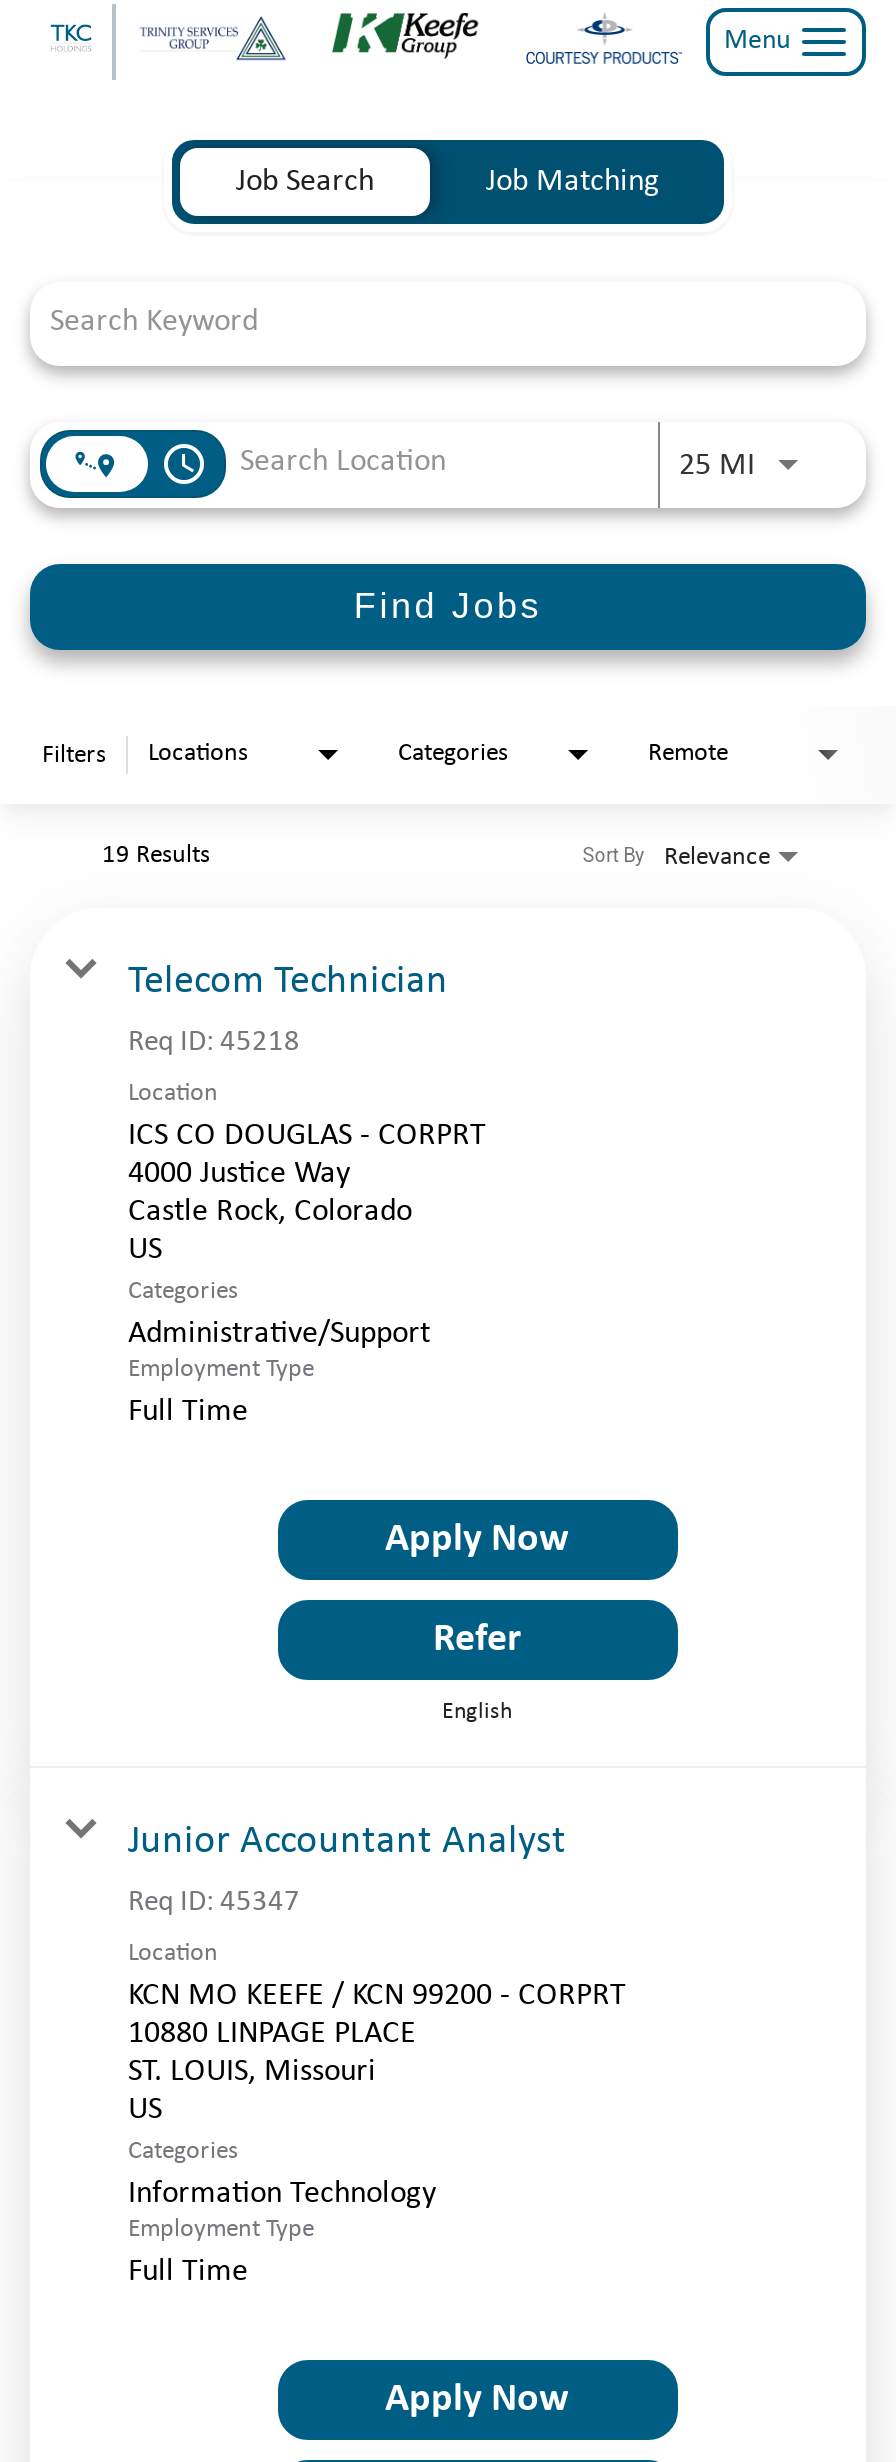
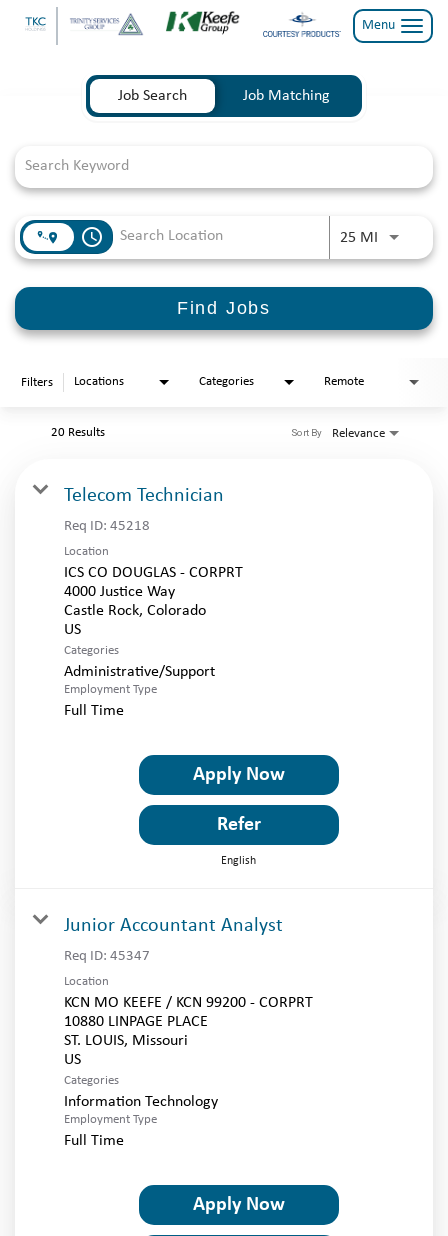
- 19 Results
+ 20 Results
